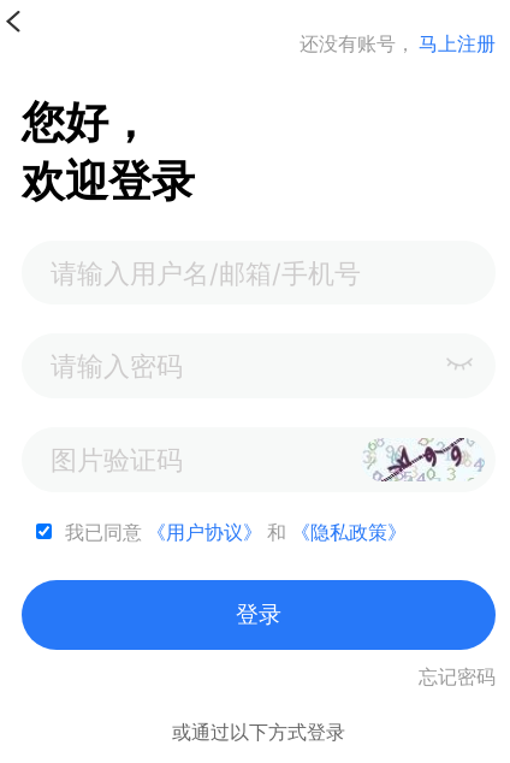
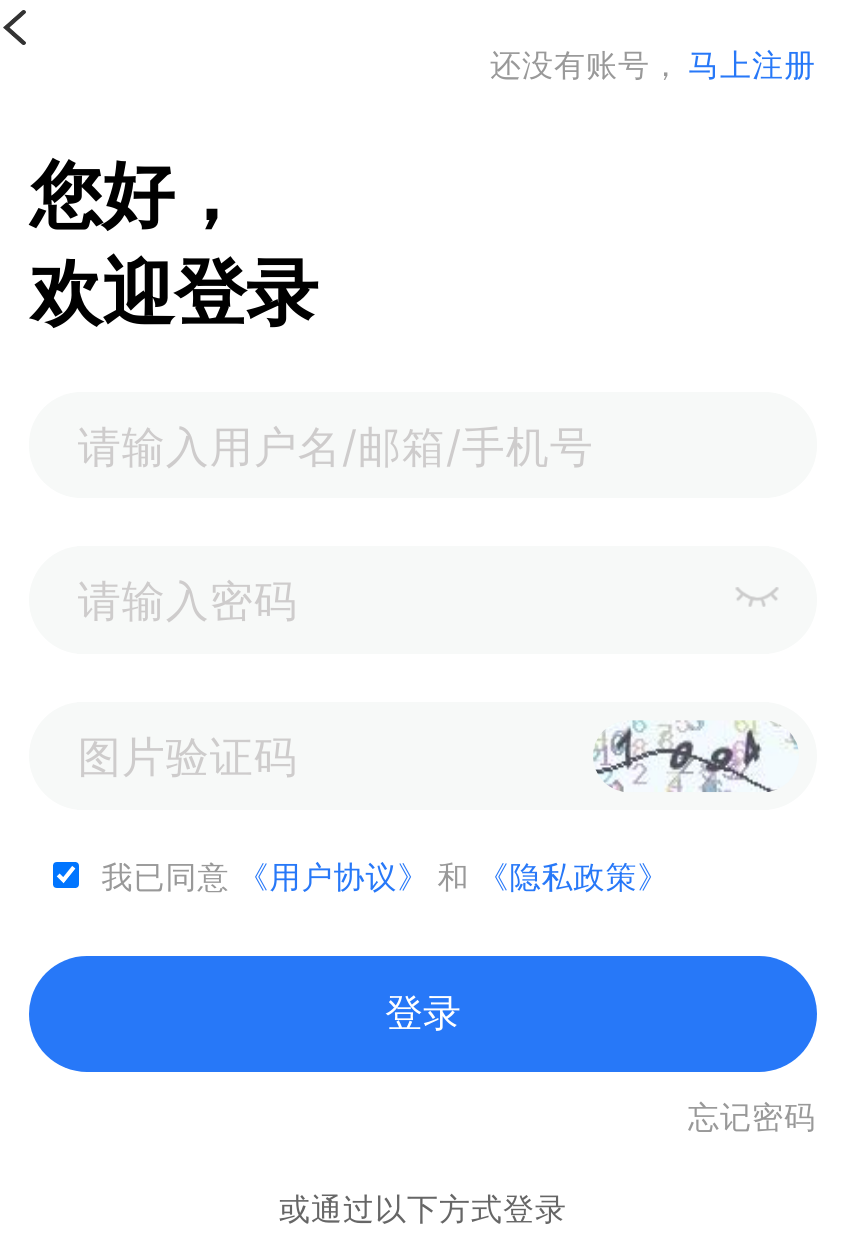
- [image]
+ [image]
